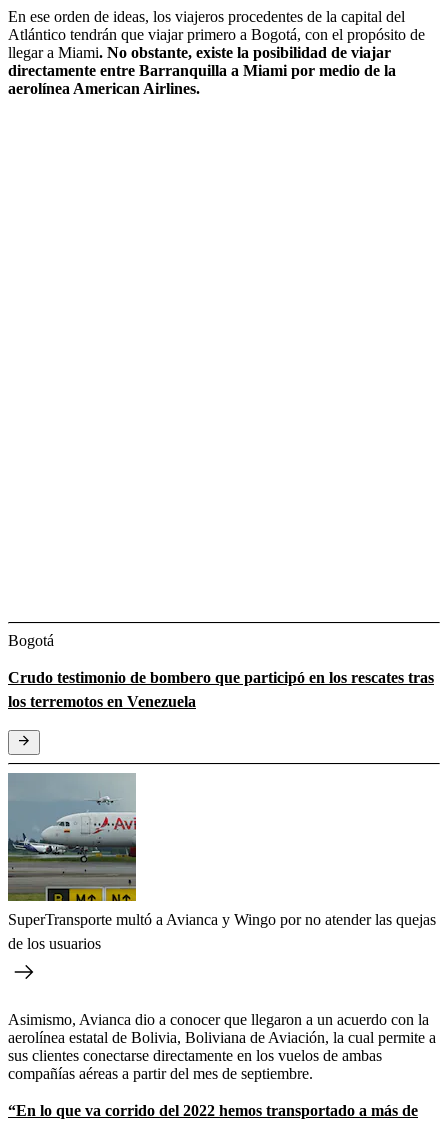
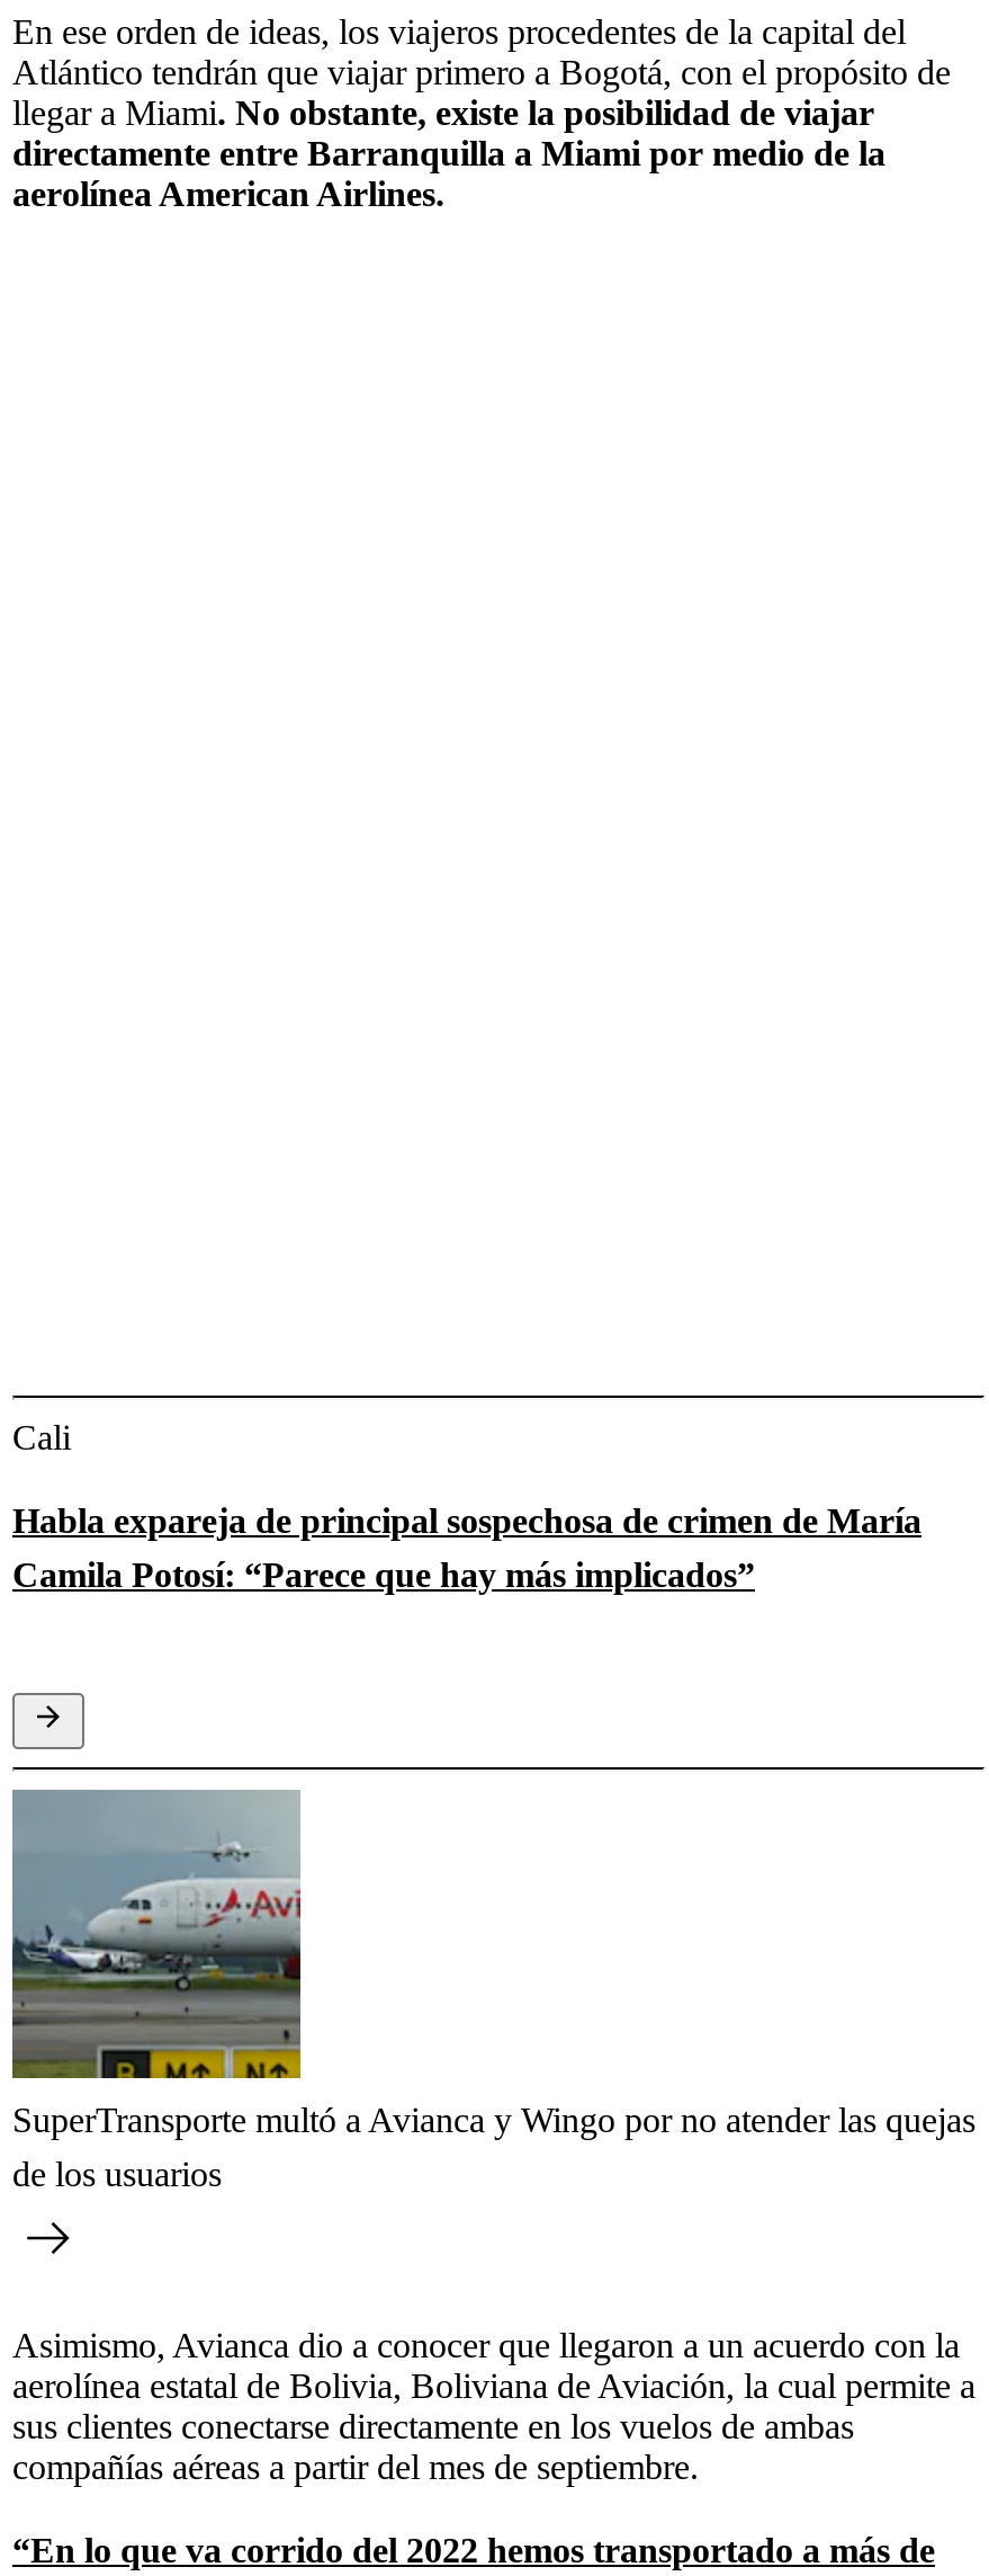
- Bogotá
+ Cali

- Crudo testimonio de bombero que participó en los rescates tras
- los terremotos en Venezuela
+ Habla expareja de principal sospechosa de crimen de María
+ Camila Potosí: “Parece que hay más implicados”
